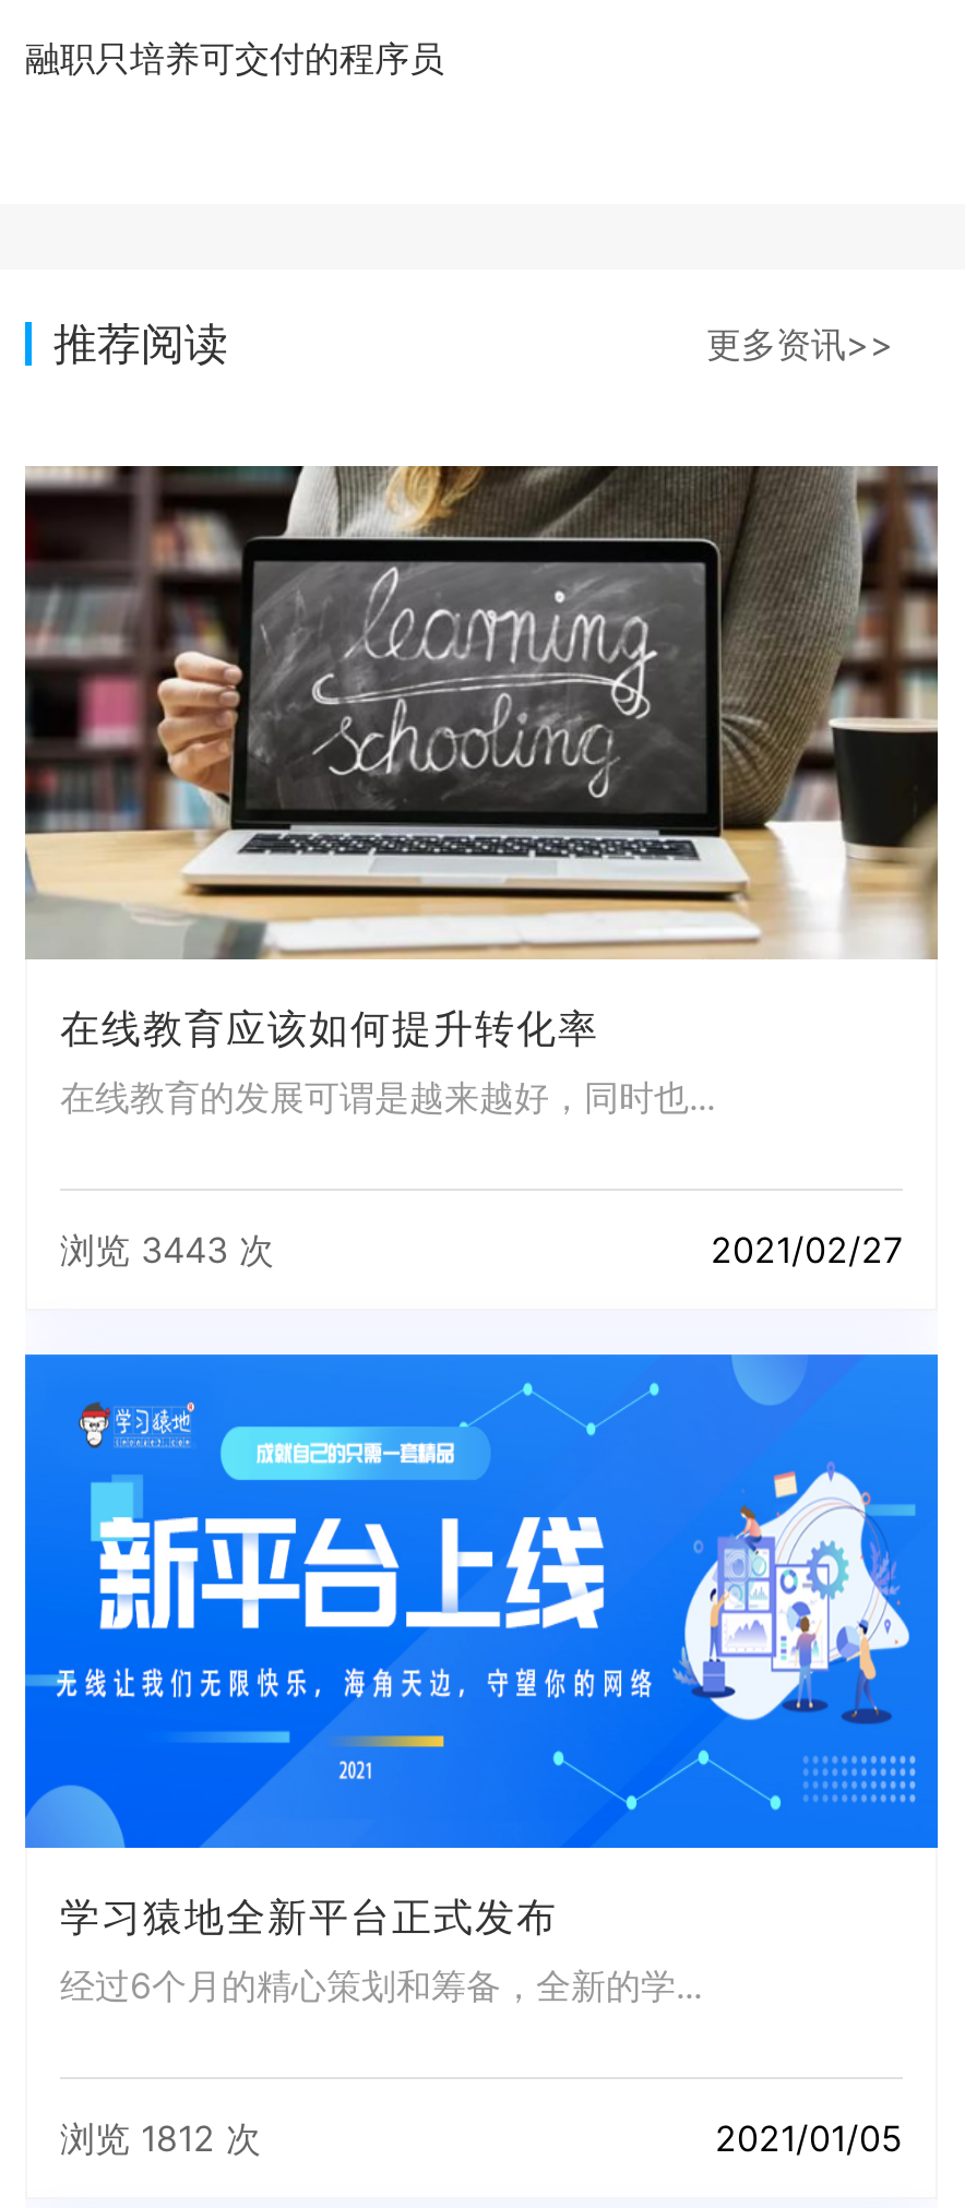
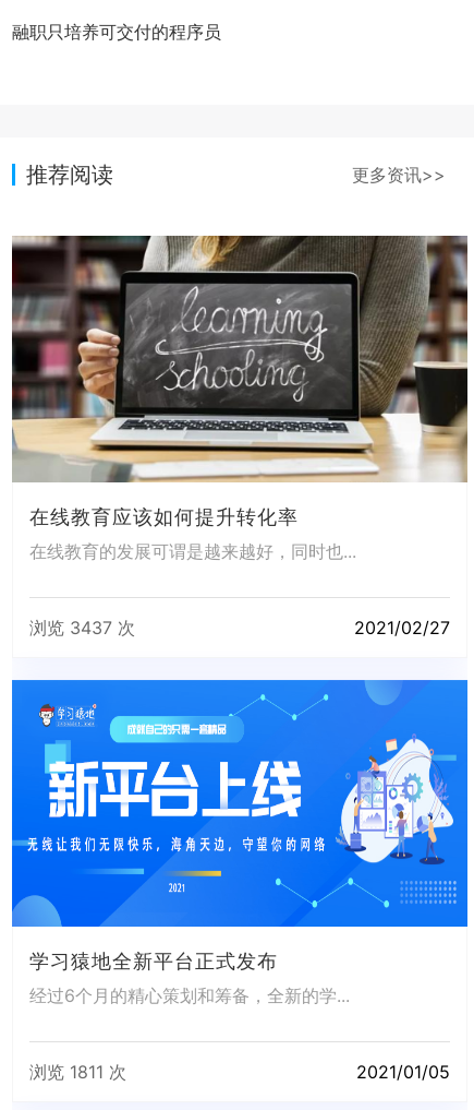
- 浏览 3443 次
+ 浏览 3437 次

- 浏览 1812 次
+ 浏览 1811 次
